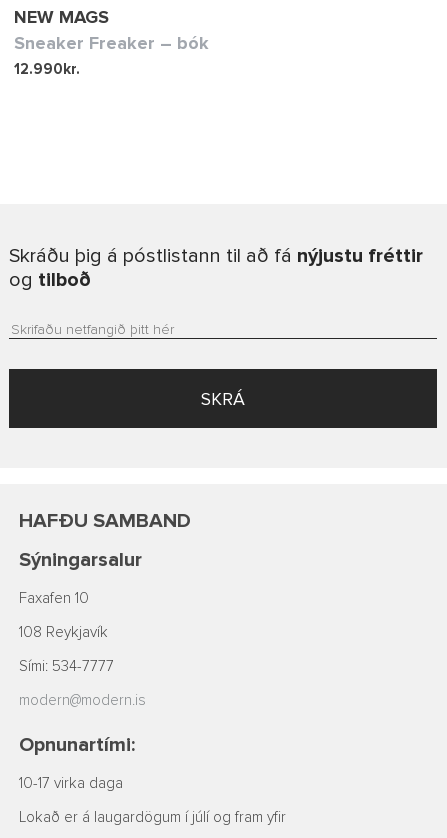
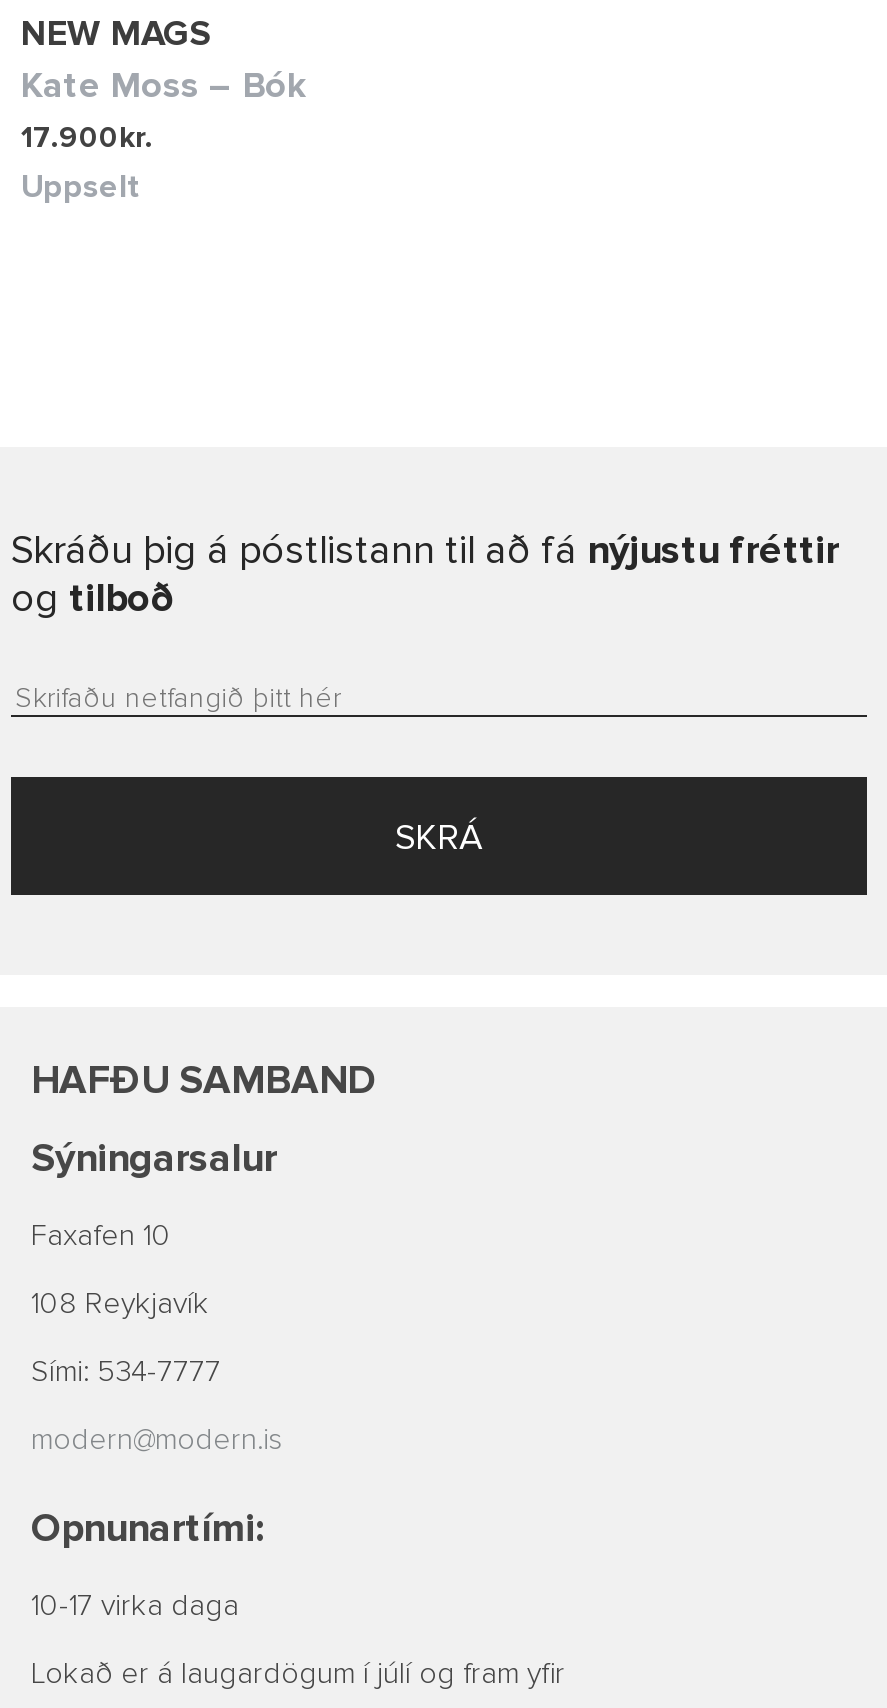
- Sneaker Freaker – bók
- 12.990kr.
+ Kate Moss – Bók
+ 17.900kr.
+ Uppselt
